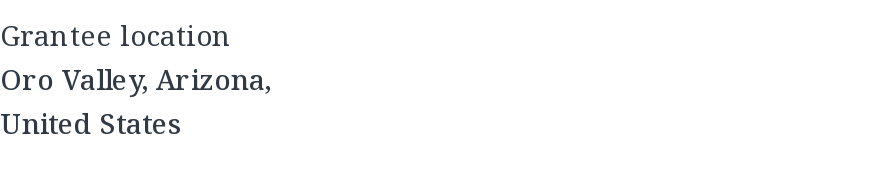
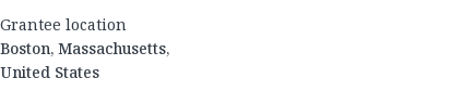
- Oro Valley, Arizona,
+ Boston, Massachusetts,
